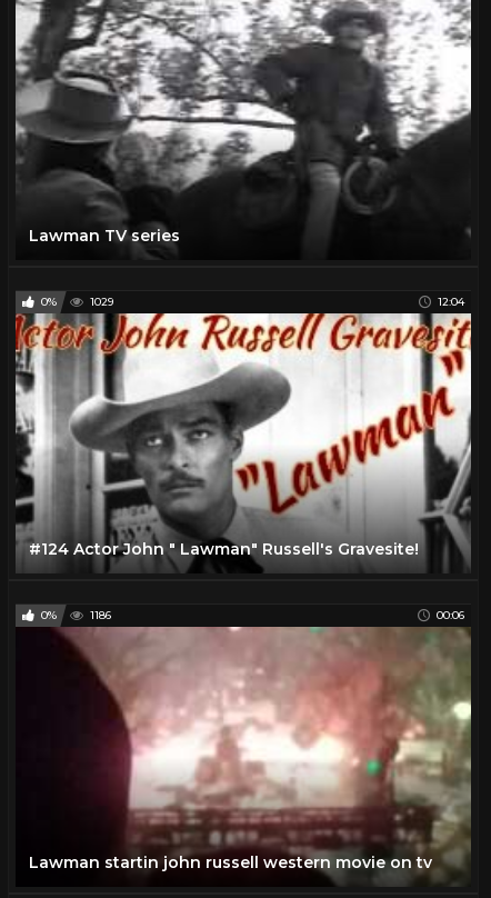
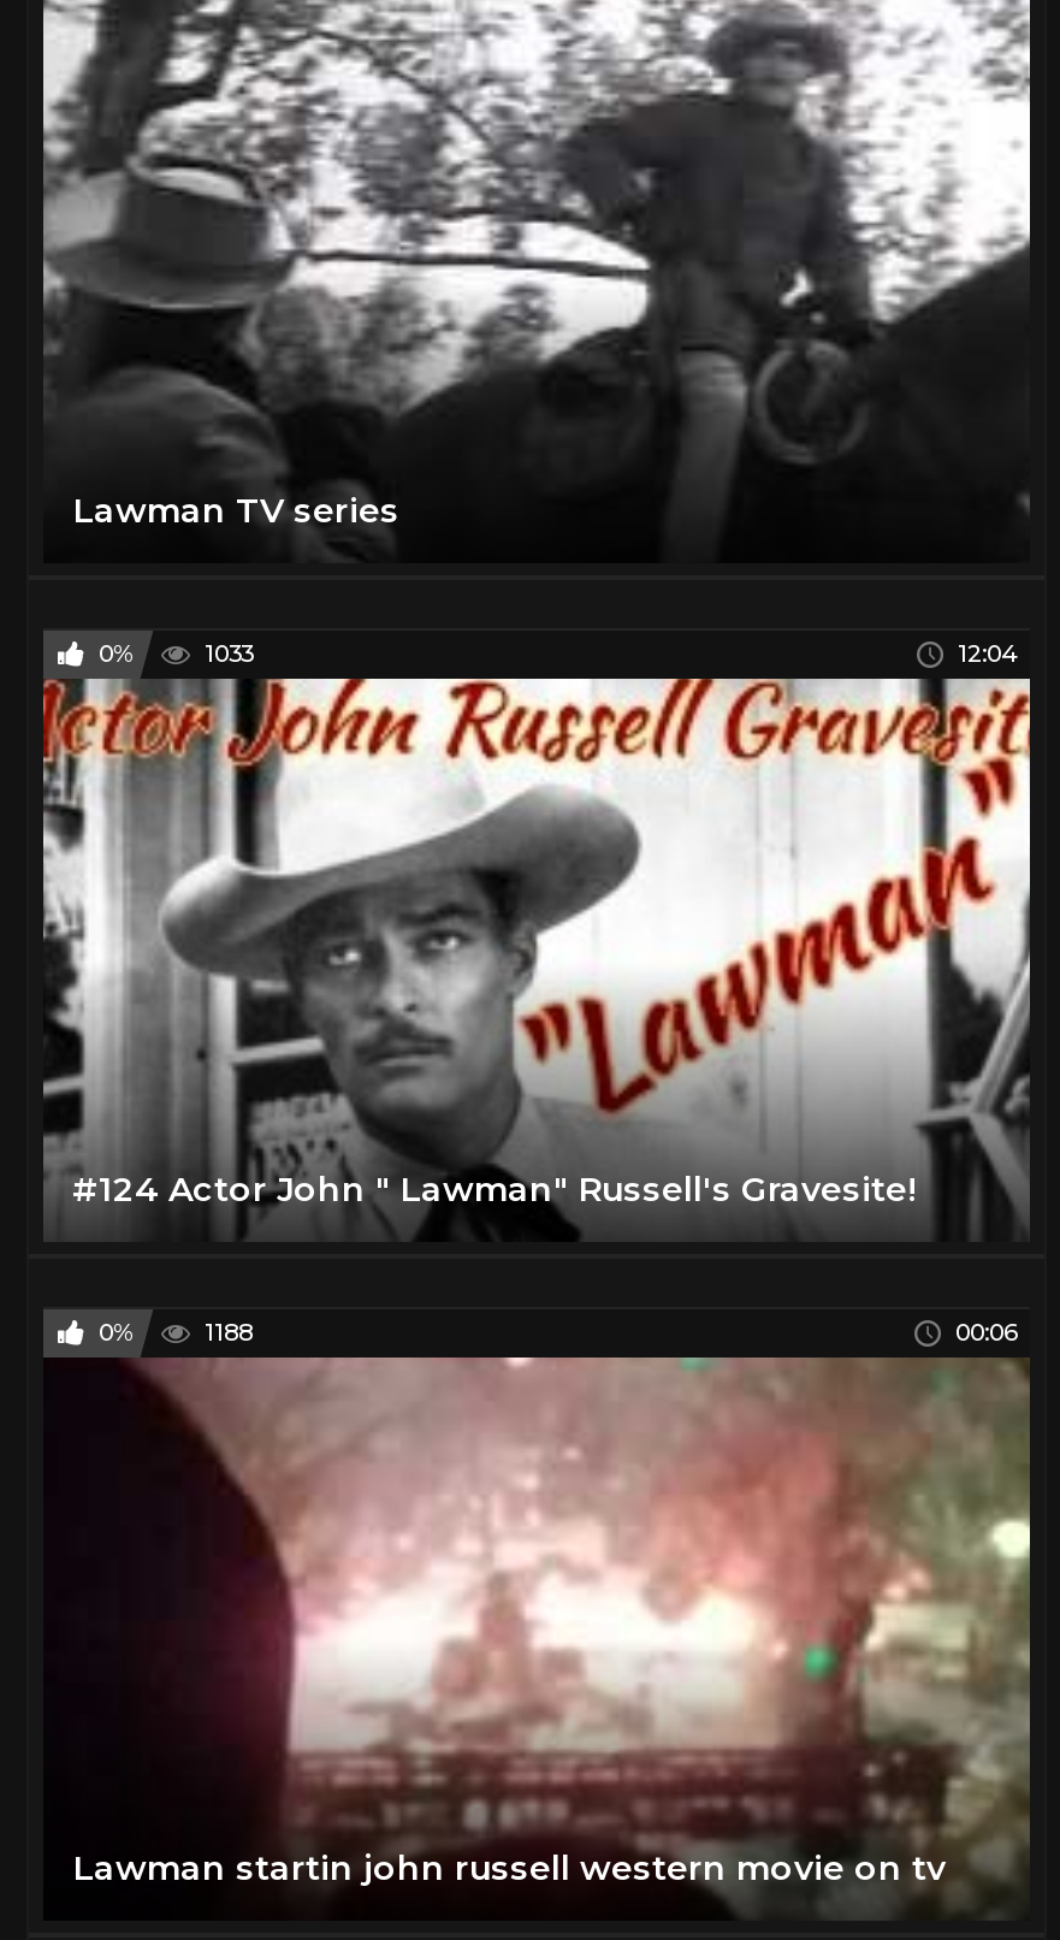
- 1029
+ 1033

- 1186
+ 1188
